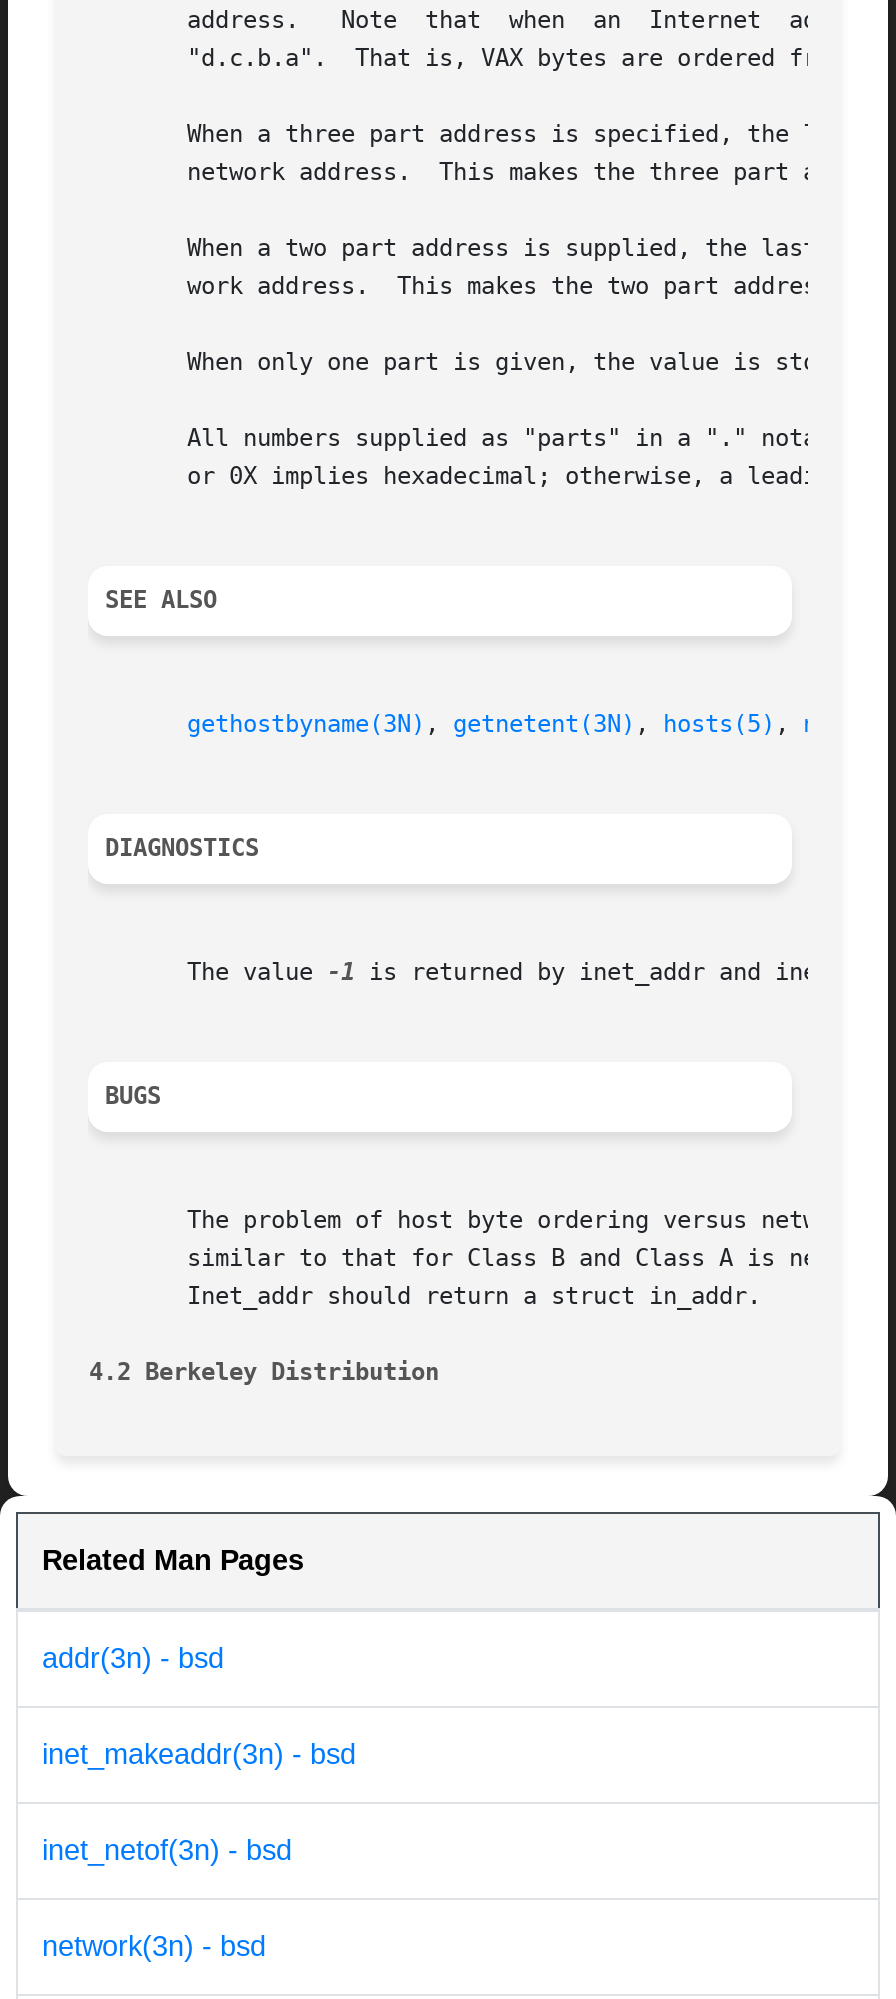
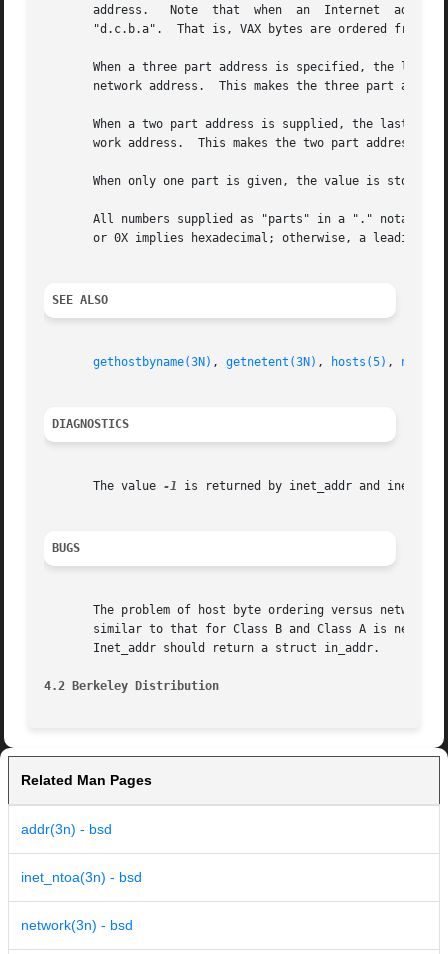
- inet_makeaddr(3n) - bsd
- inet_netof(3n) - bsd
+ inet_ntoa(3n) - bsd
